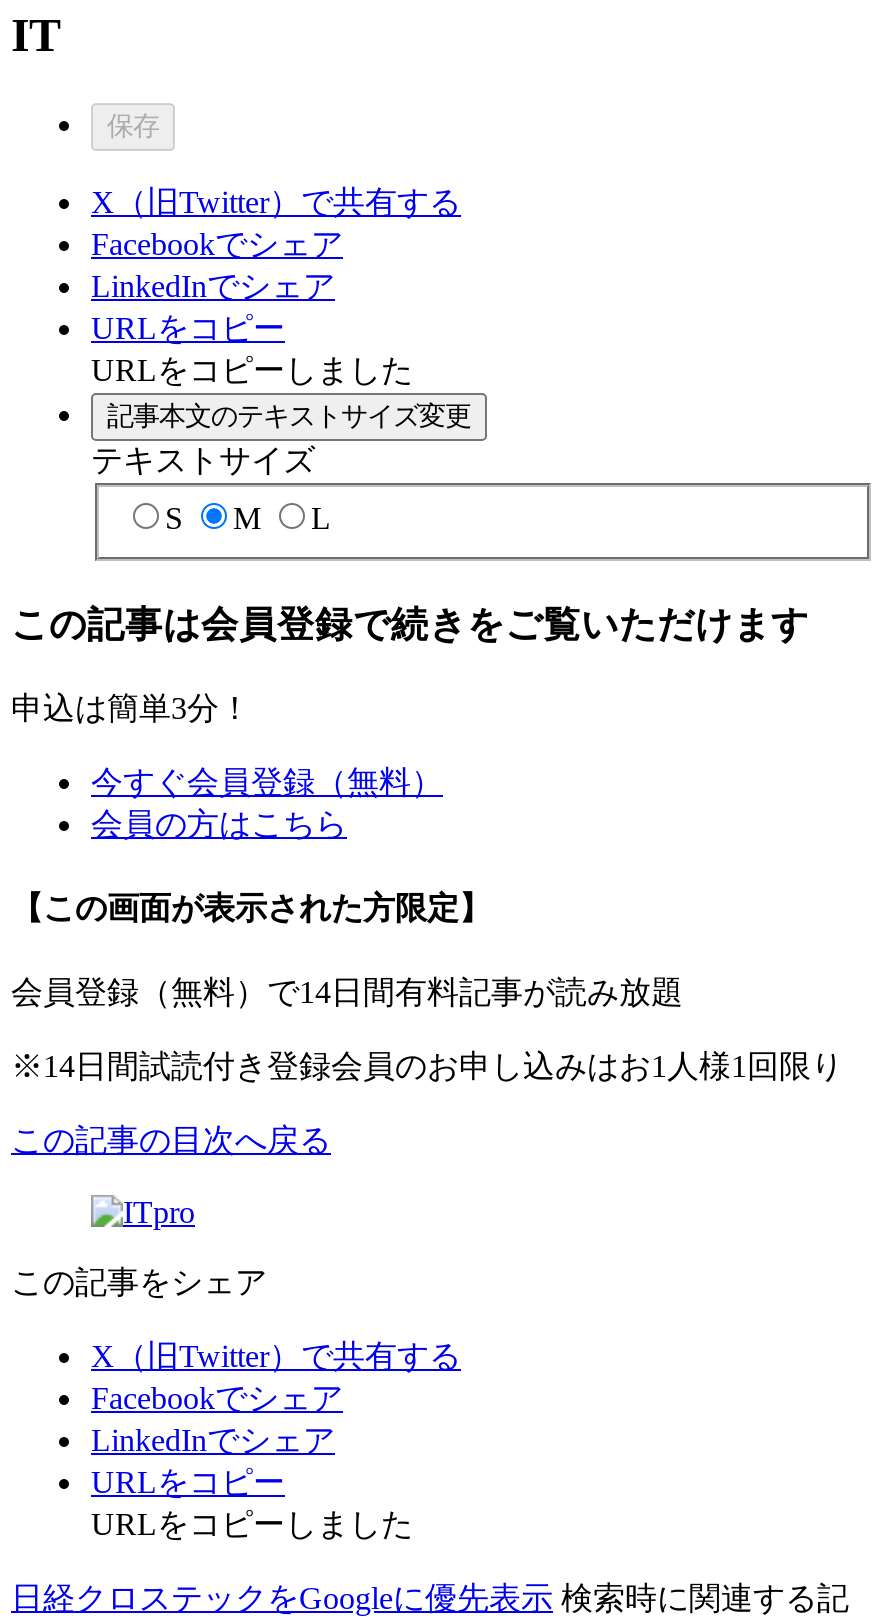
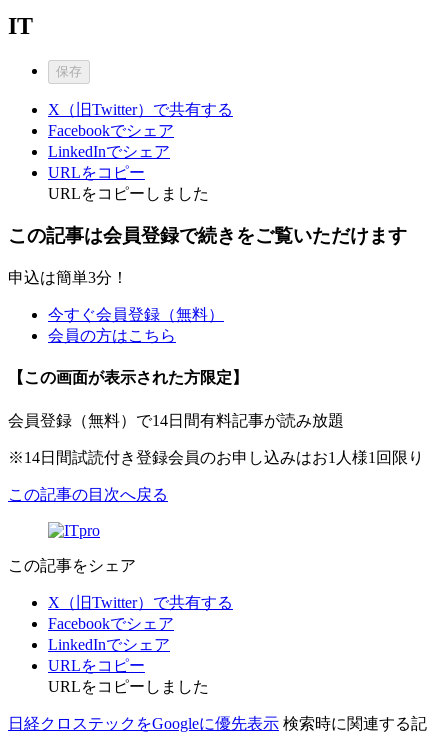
- 記事本文のテキストサイズ変更
- テキストサイズ
- S
- M
- L
